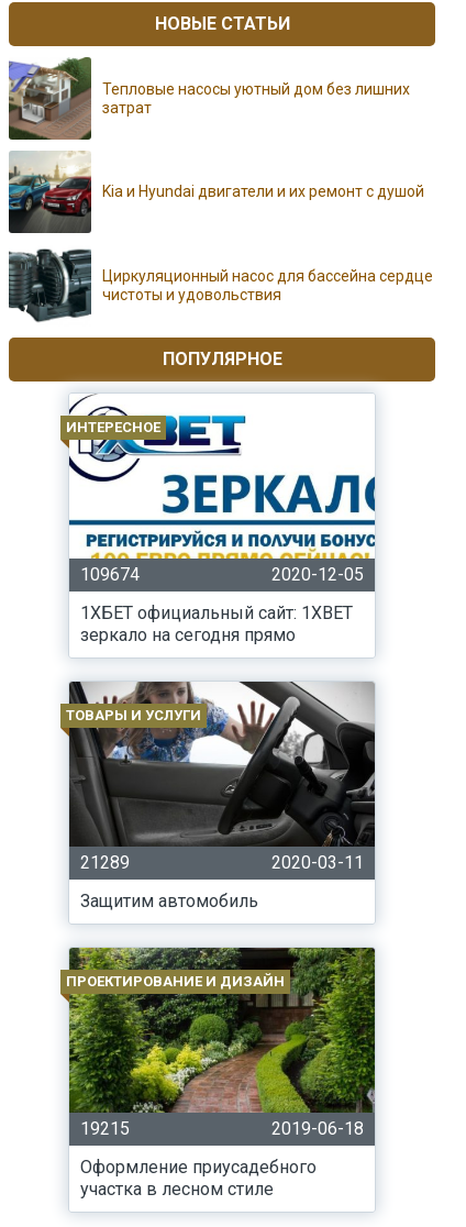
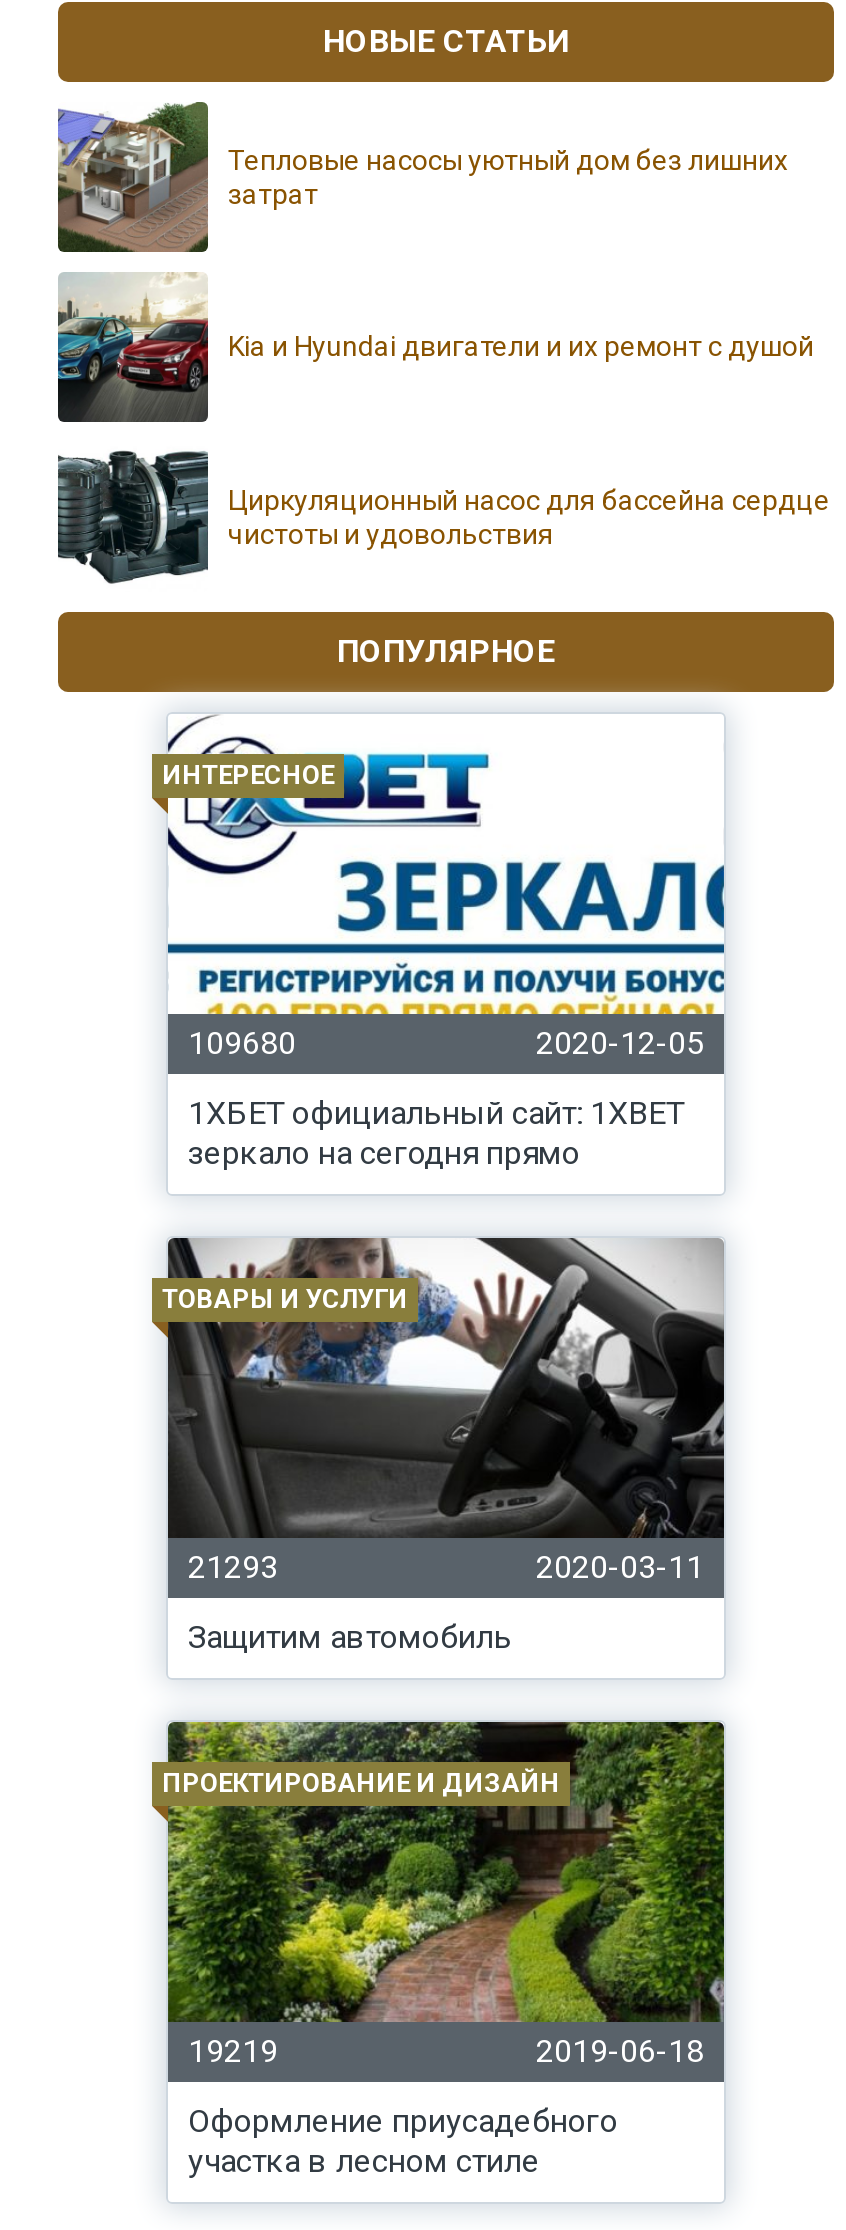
- 109674
+ 109680

- 21289
+ 21293

- 19215
+ 19219
